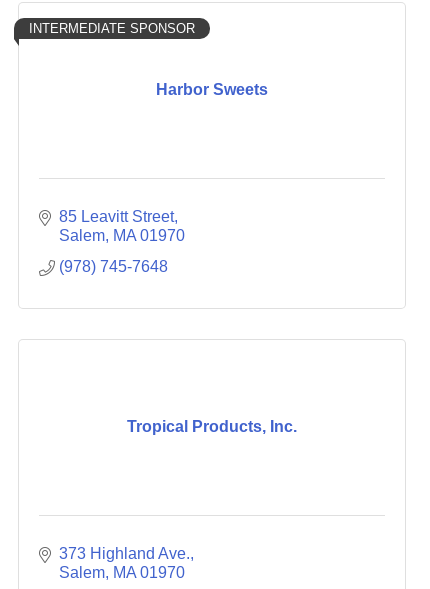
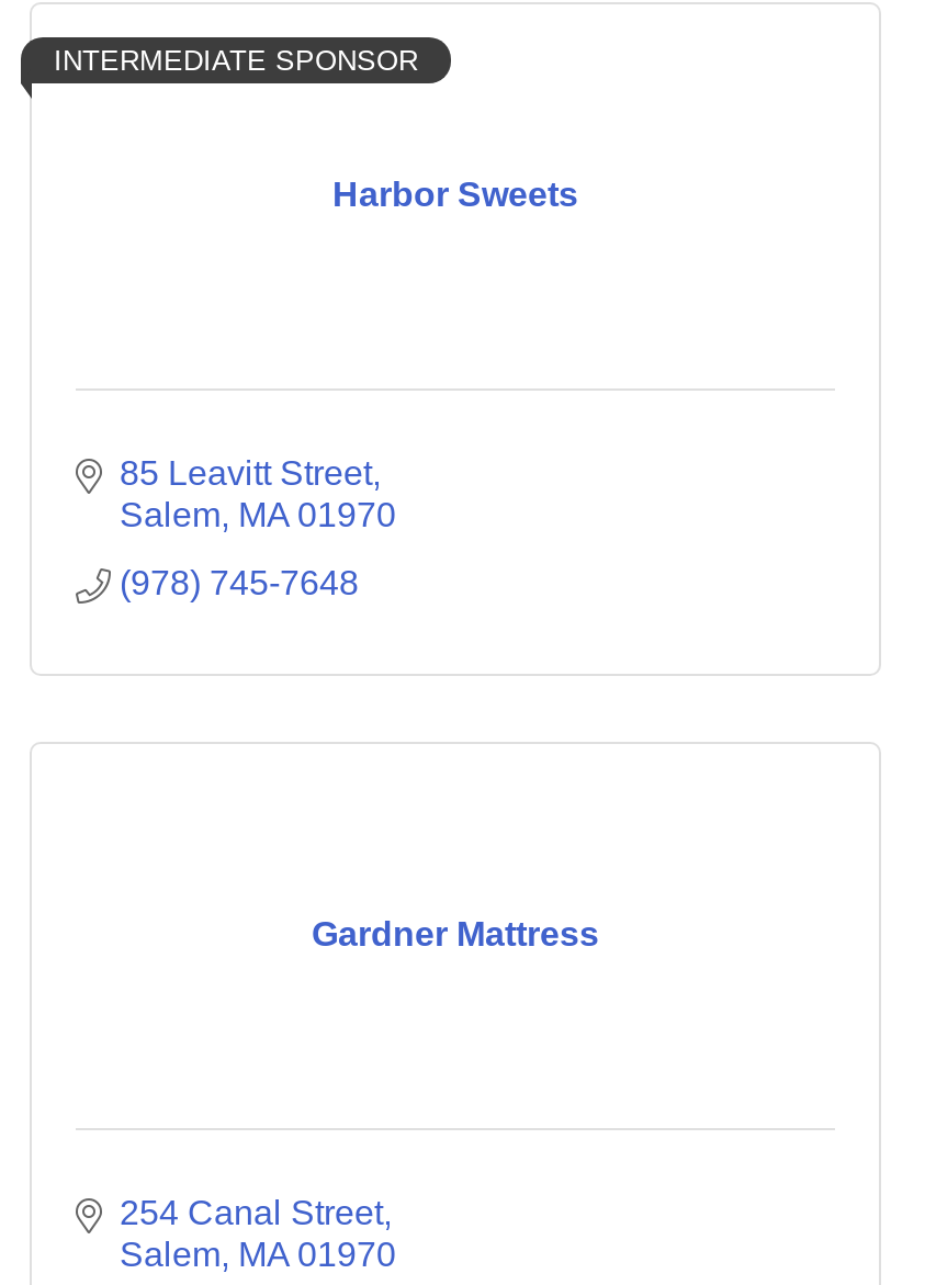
- Tropical Products, Inc.
+ Gardner Mattress

- 373 Highland Ave.
+ 254 Canal Street
